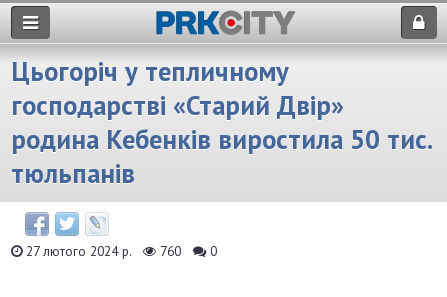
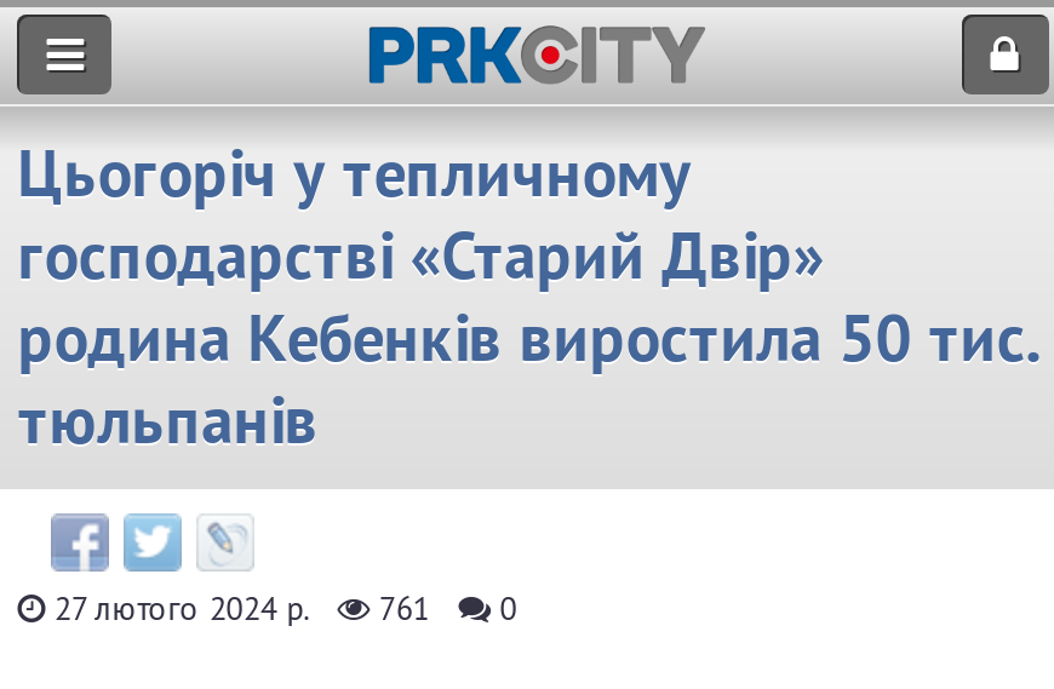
- 27 лютого 2024 р. 760 0
+ 27 лютого 2024 р. 761 0
